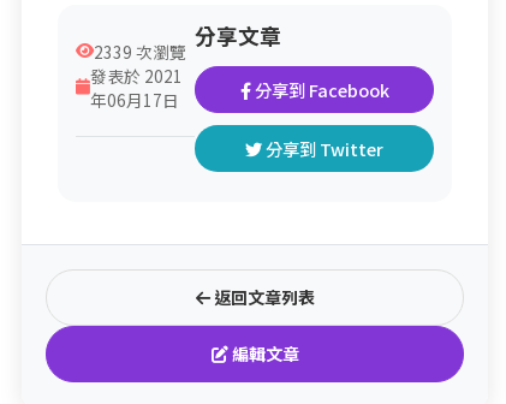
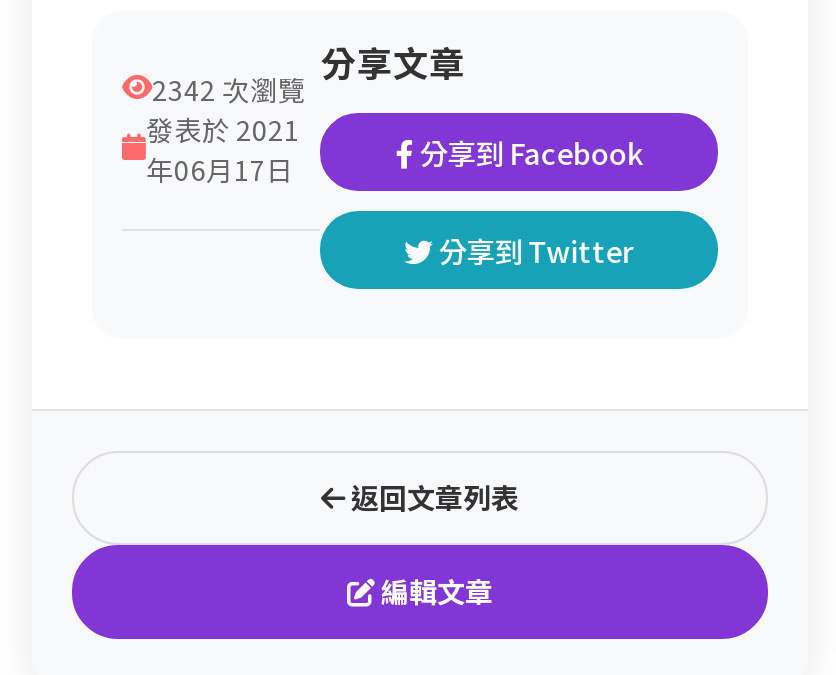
- 2339 次瀏覽
+ 2342 次瀏覽
